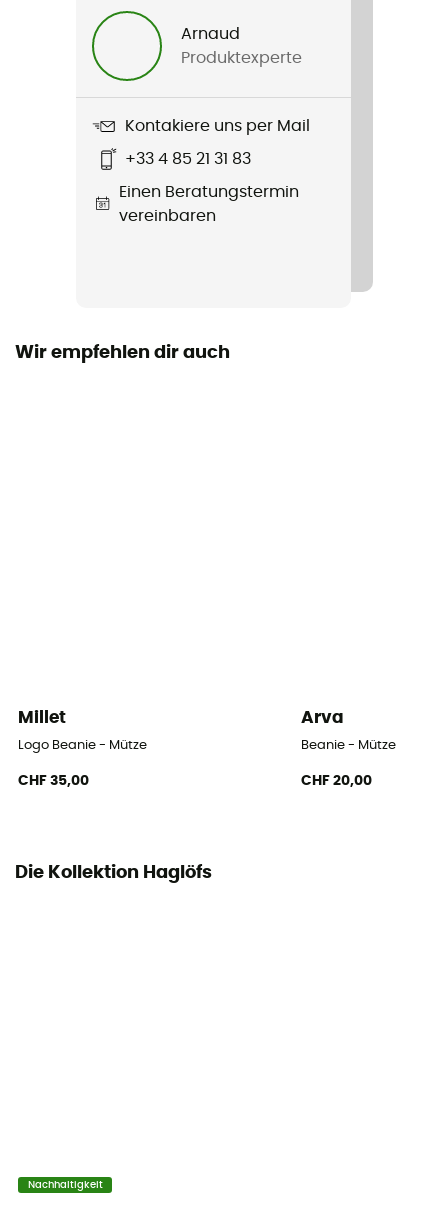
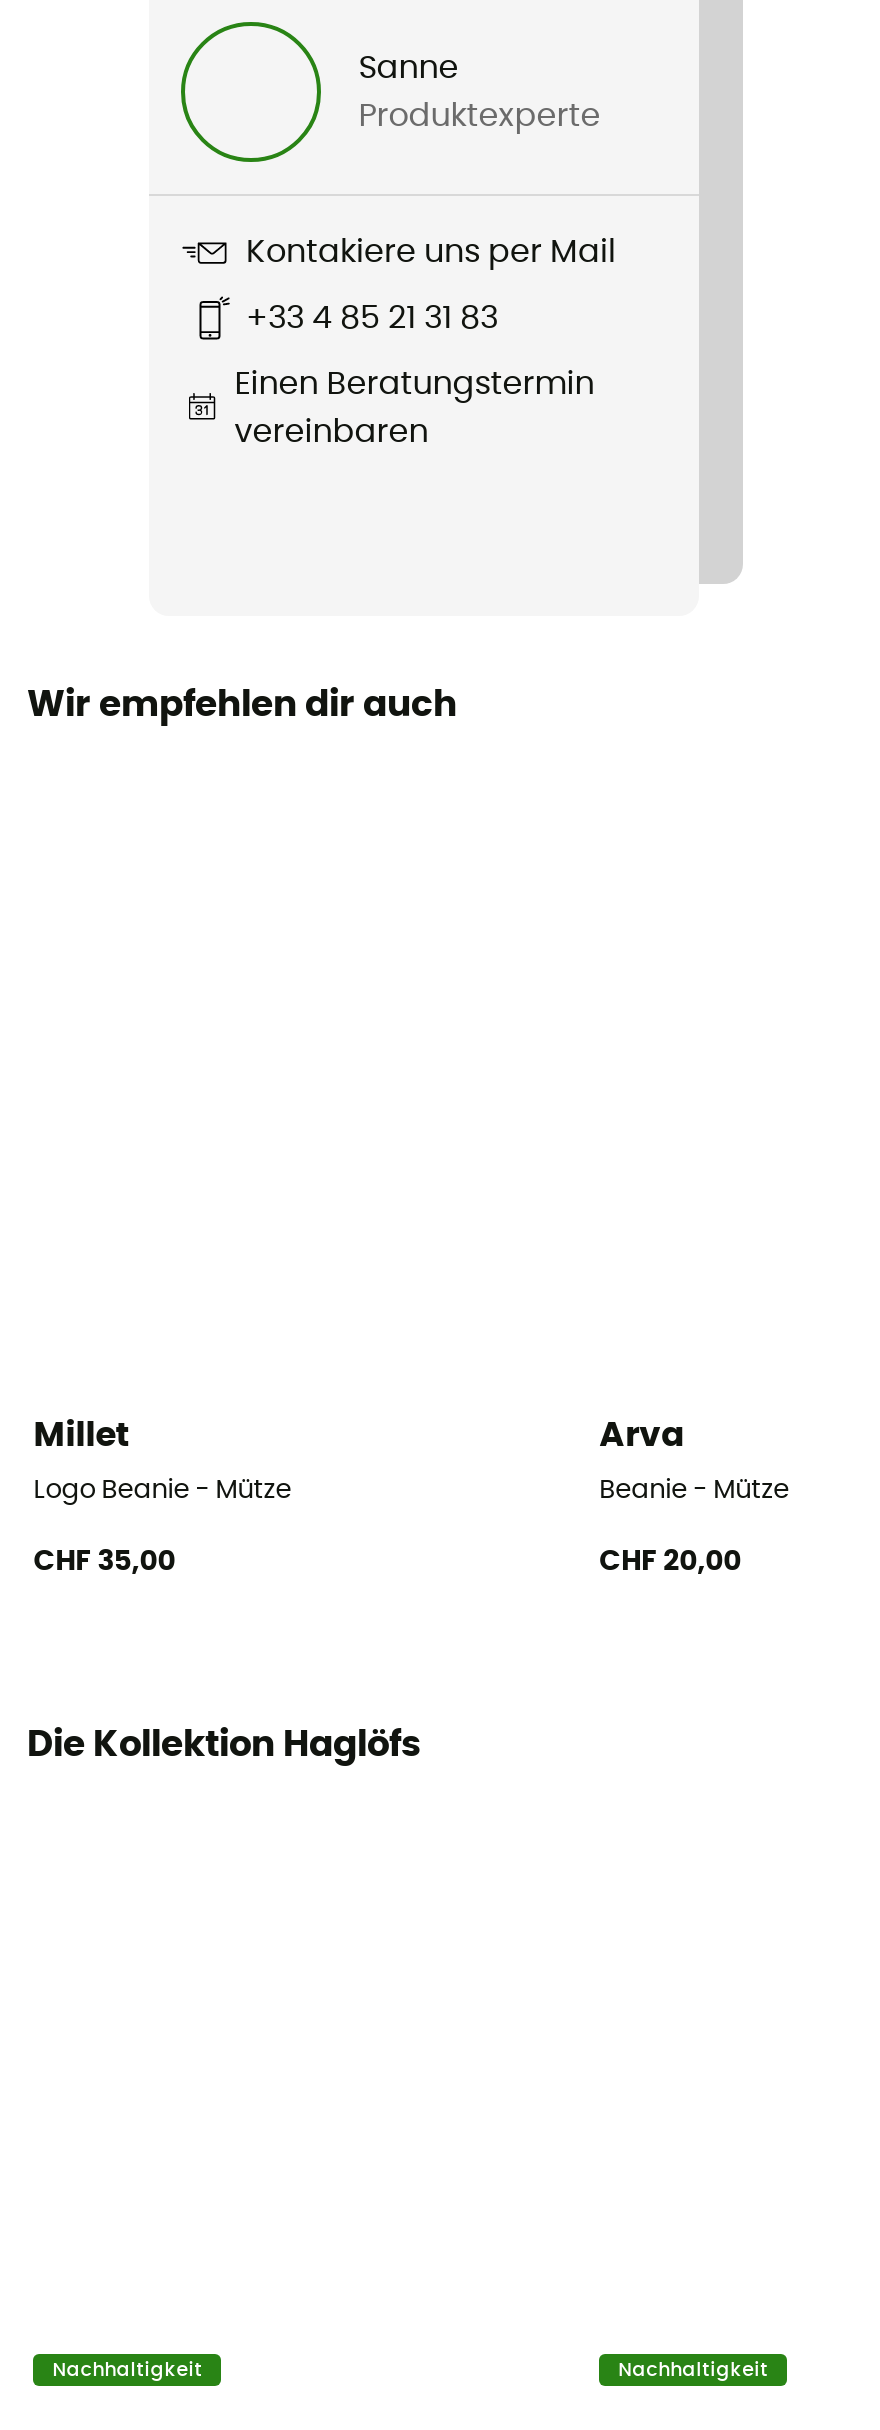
- Arnaud
+ Sanne

+ Nachhaltigkeit
